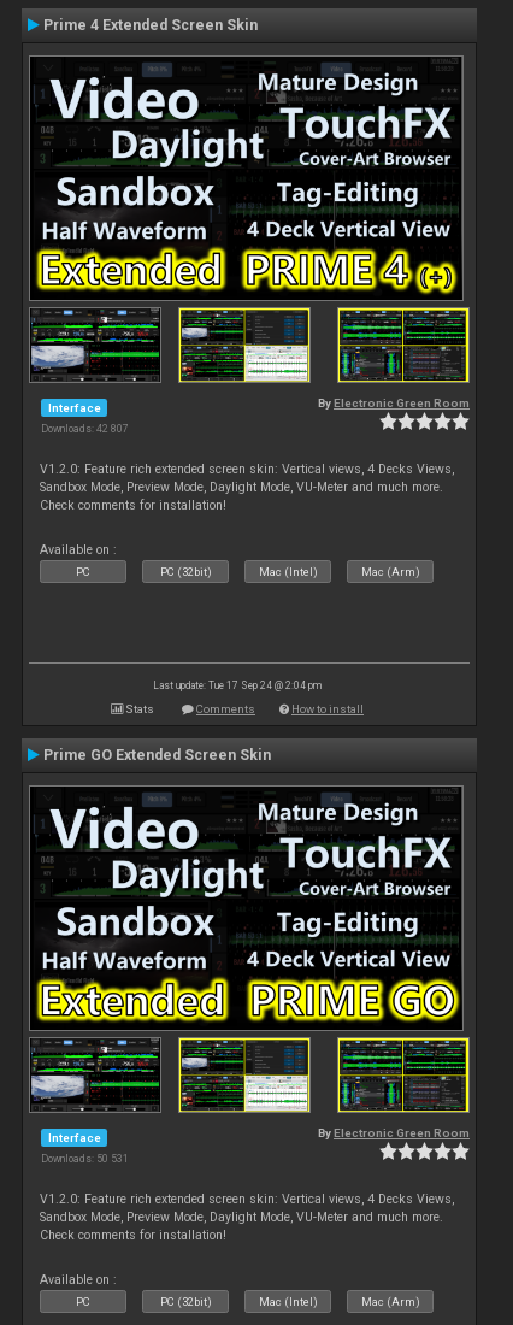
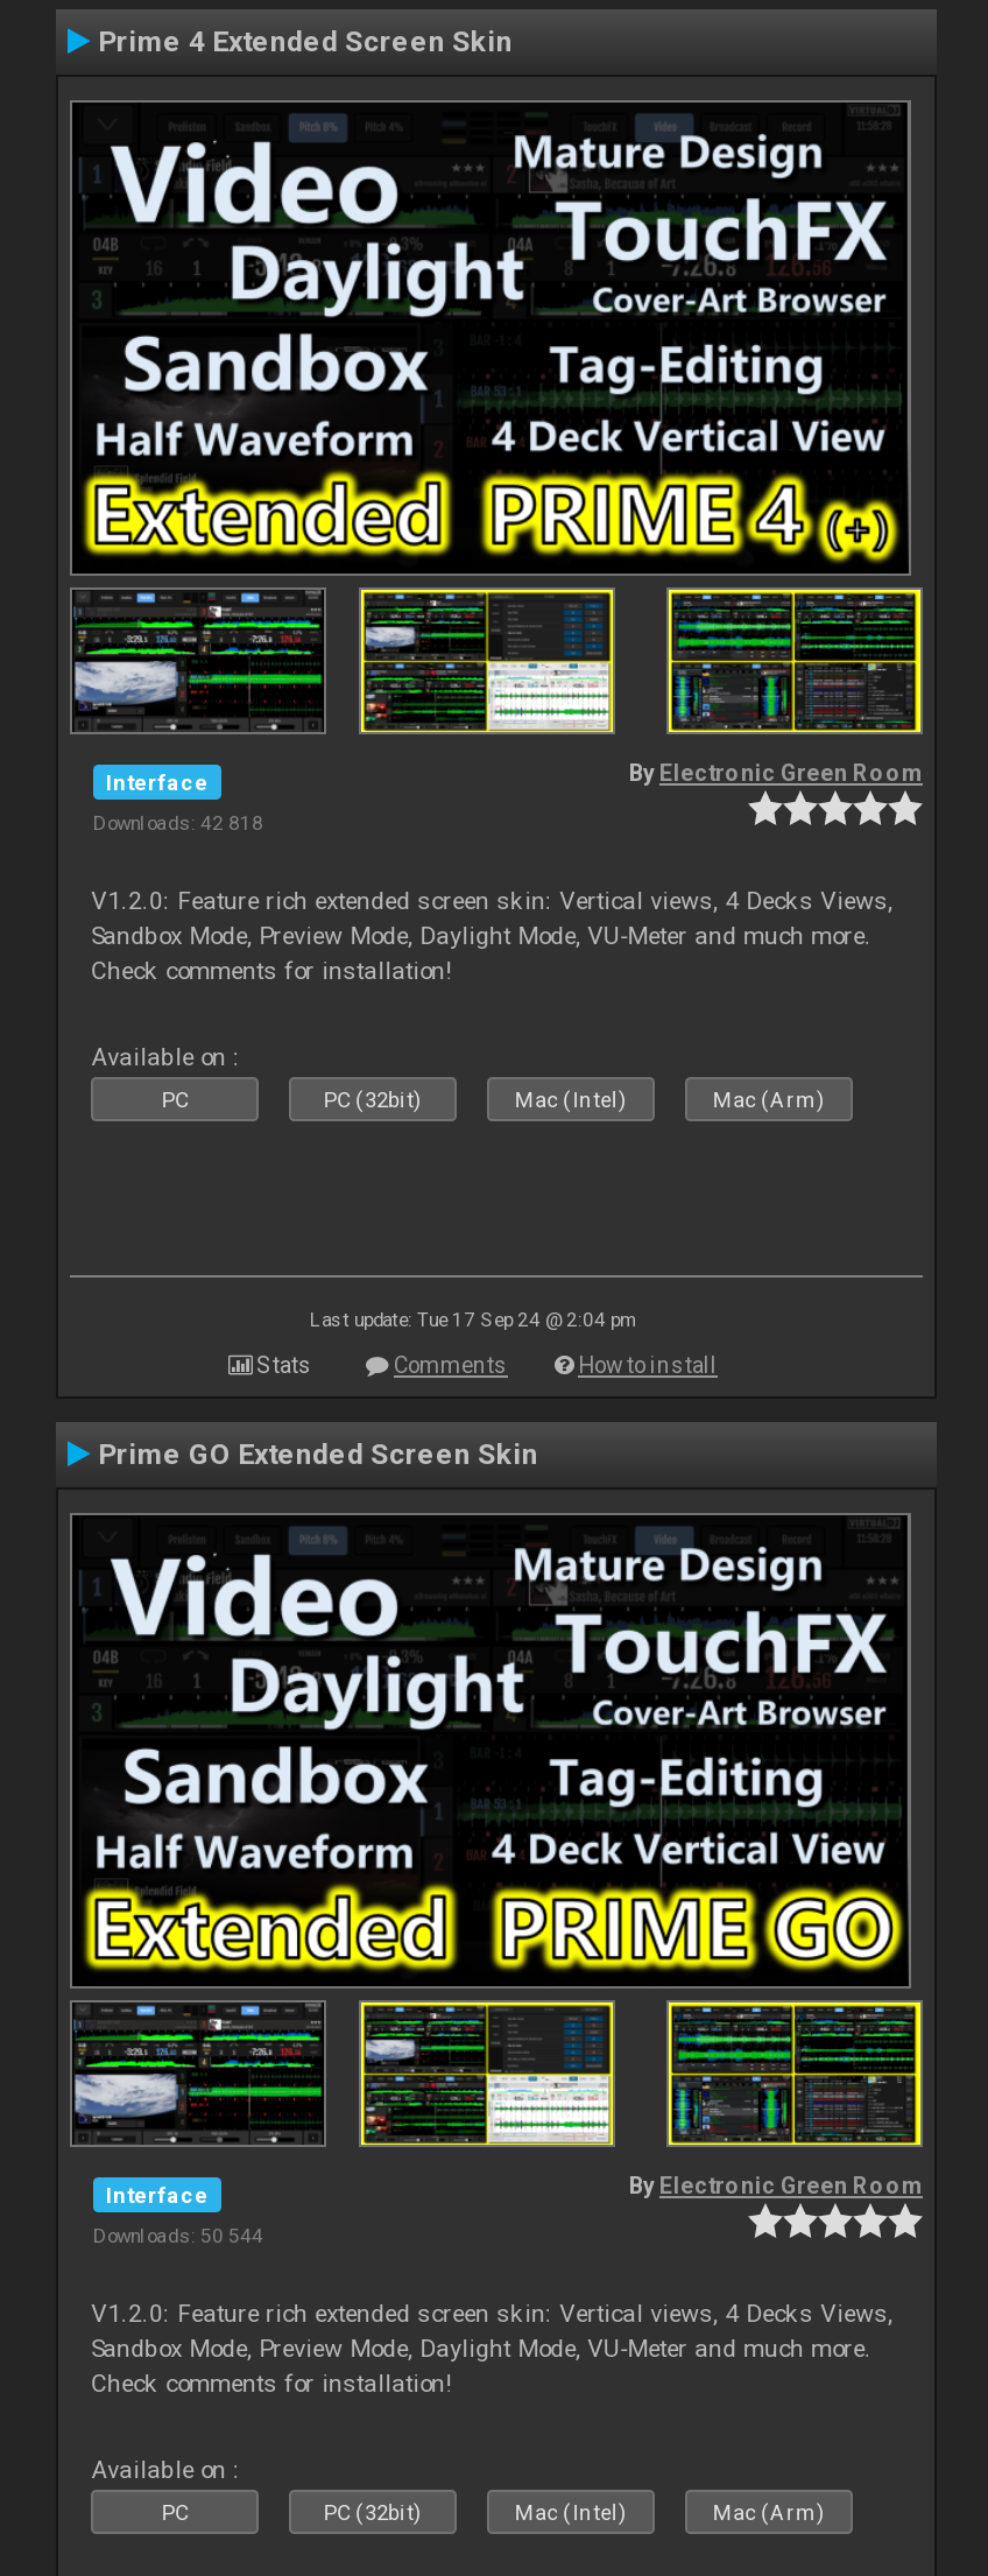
- Downloads: 42 807
+ Downloads: 42 818

- Downloads: 50 531
+ Downloads: 50 544
